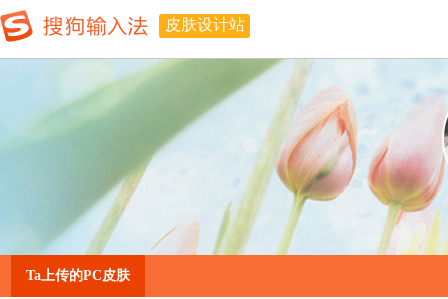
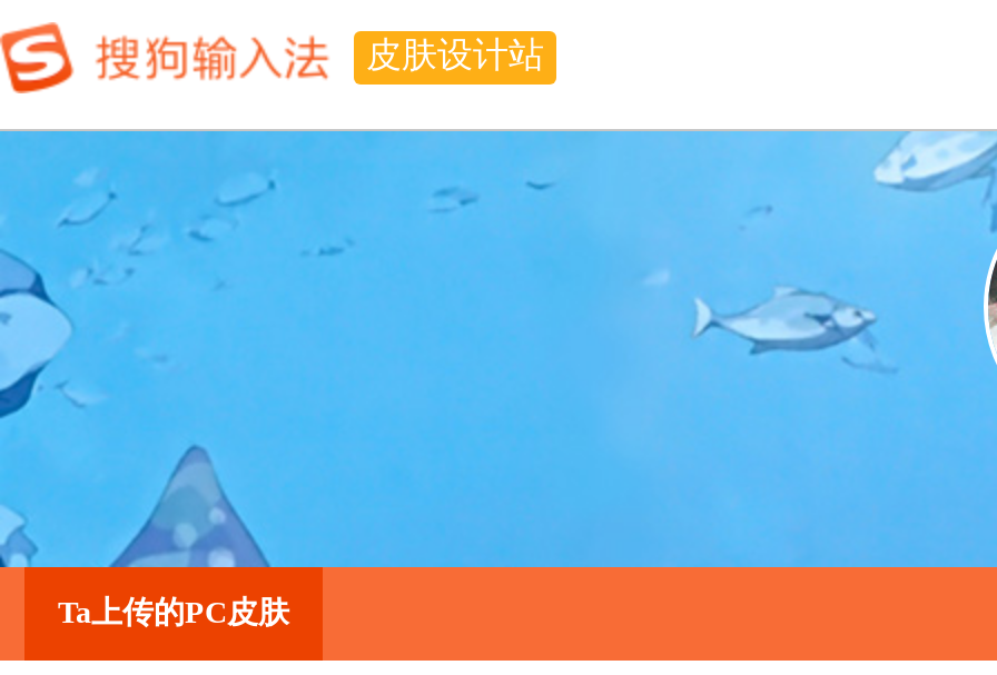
- [image]
+ [image]
